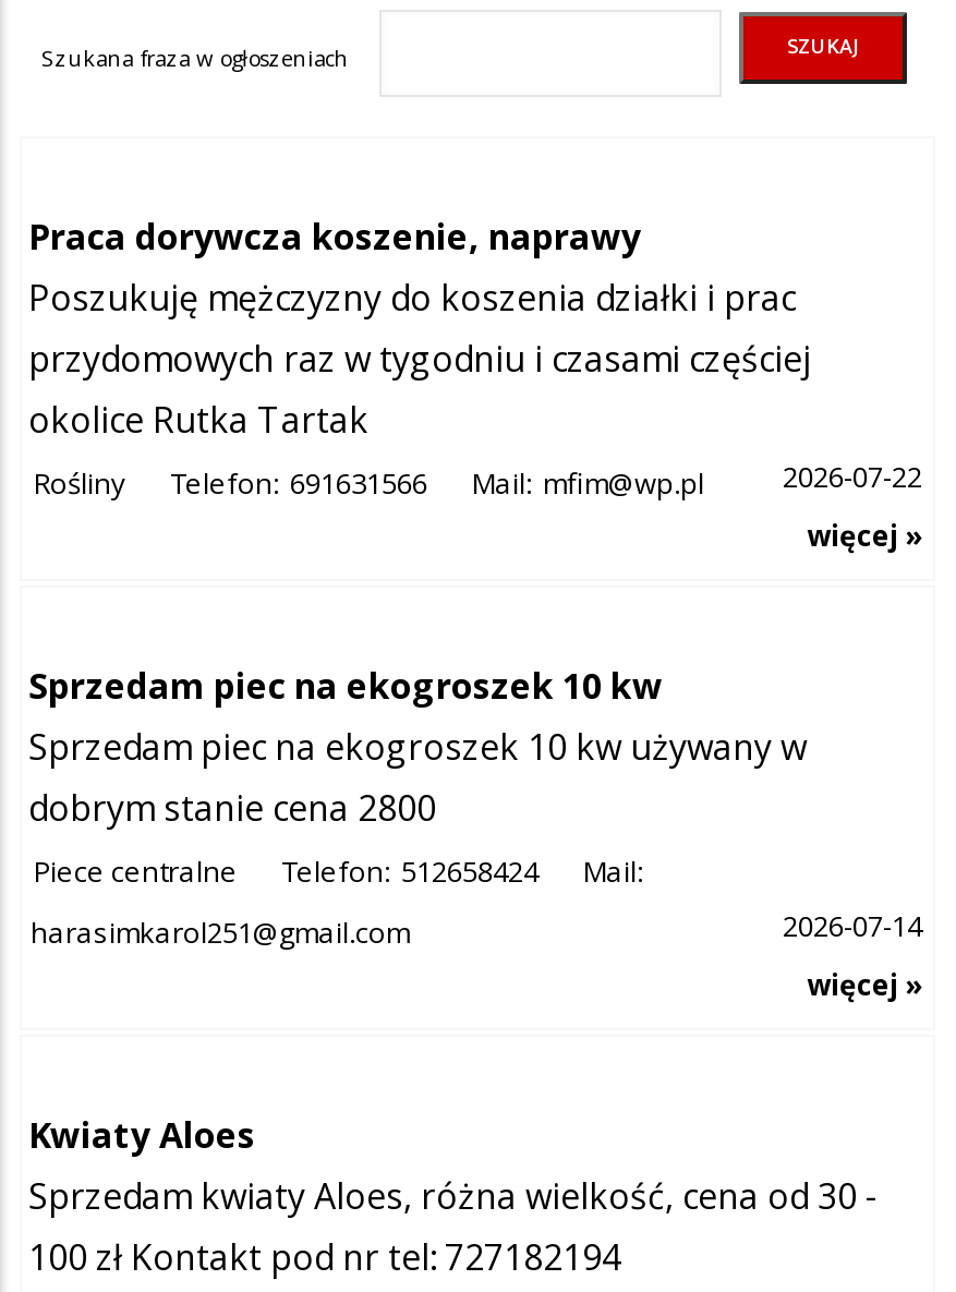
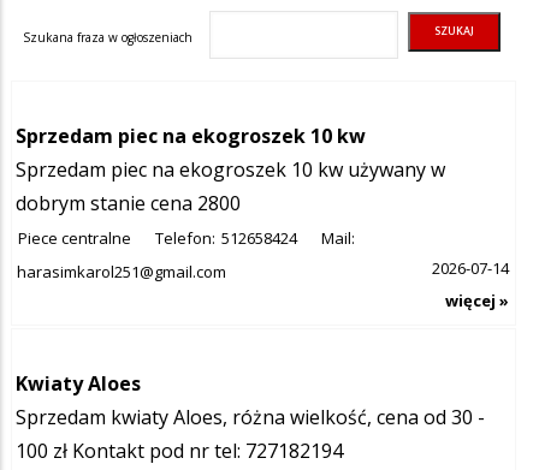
- Praca dorywcza koszenie, naprawy
- Poszukuję mężczyzny do koszenia działki i prac
- przydomowych raz w tygodniu i czasami częściej
- okolice Rutka Tartak
- Rośliny
- Telefon: 691631566
- Mail: mfim@wp.pl
- 2026-07-22
- więcej »
